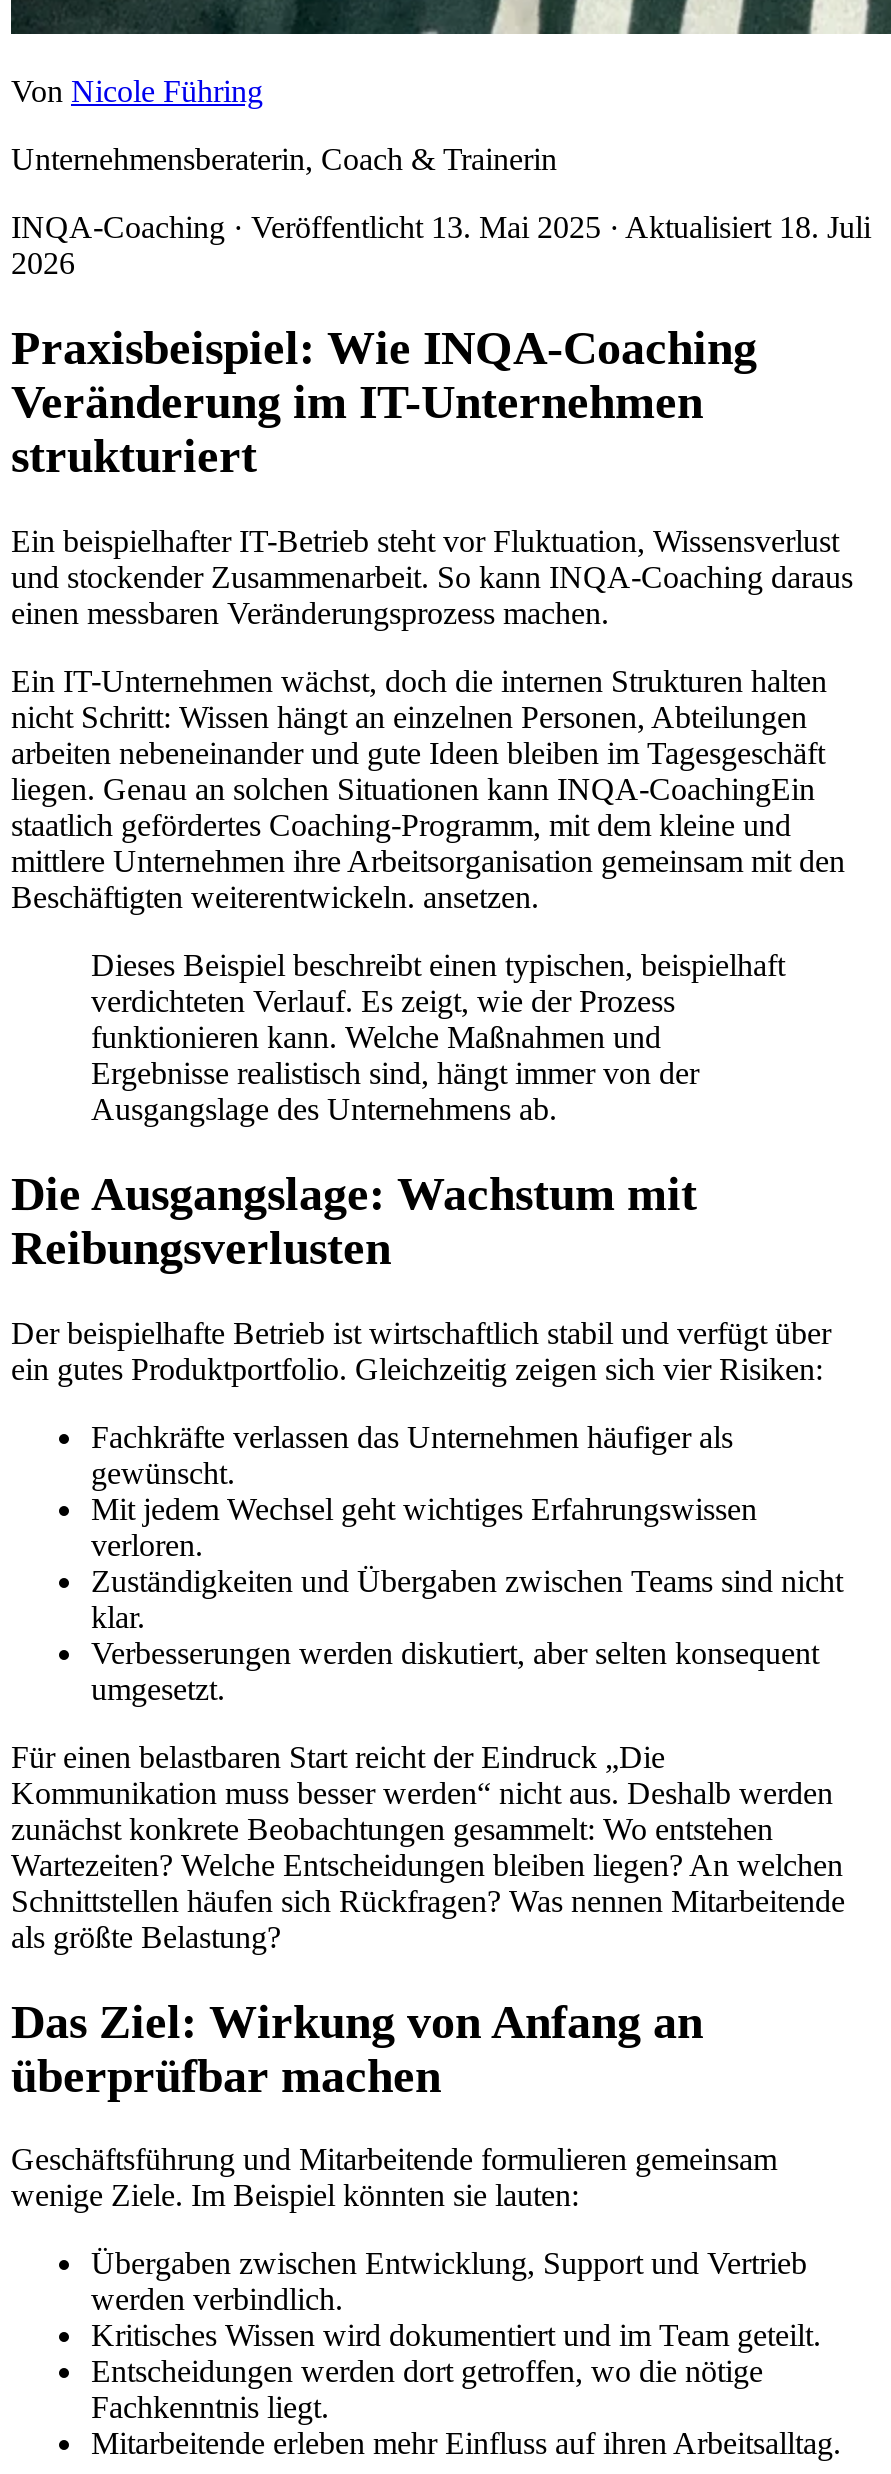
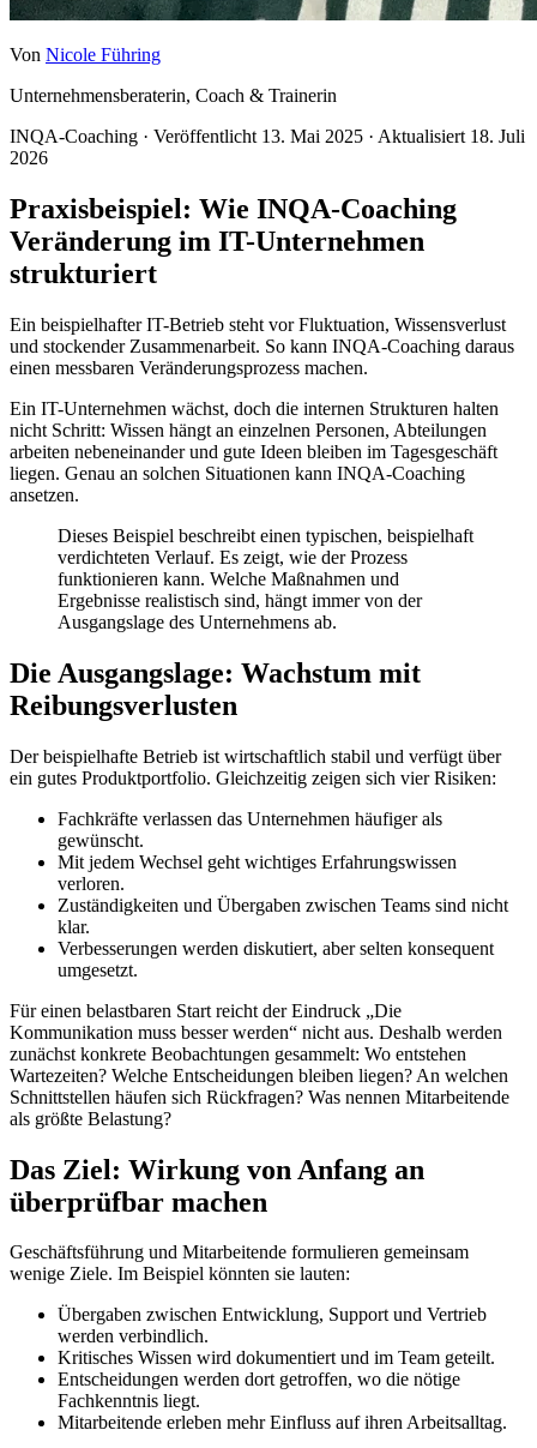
- liegen. Genau an solchen Situationen kann INQA-CoachingEin
- staatlich gefördertes Coaching-Programm, mit dem kleine und
- mittlere Unternehmen ihre Arbeitsorganisation gemeinsam mit den
- Beschäftigten weiterentwickeln. ansetzen.
+ liegen. Genau an solchen Situationen kann INQA-Coaching
+ ansetzen.
